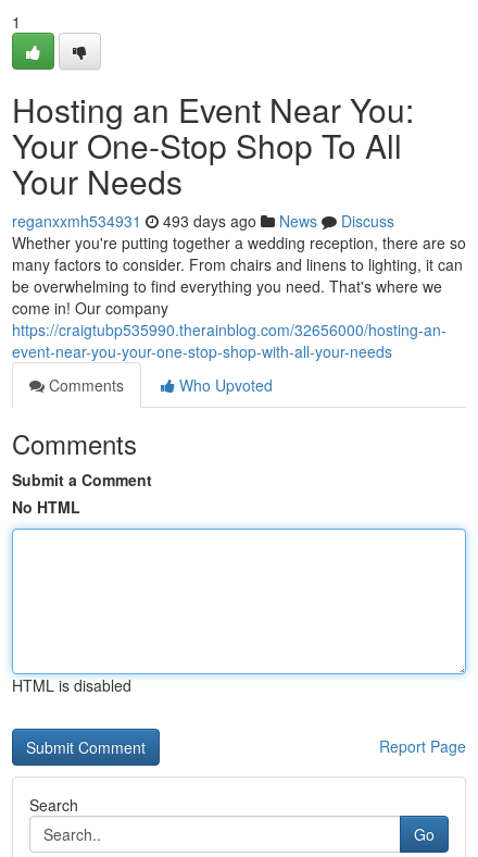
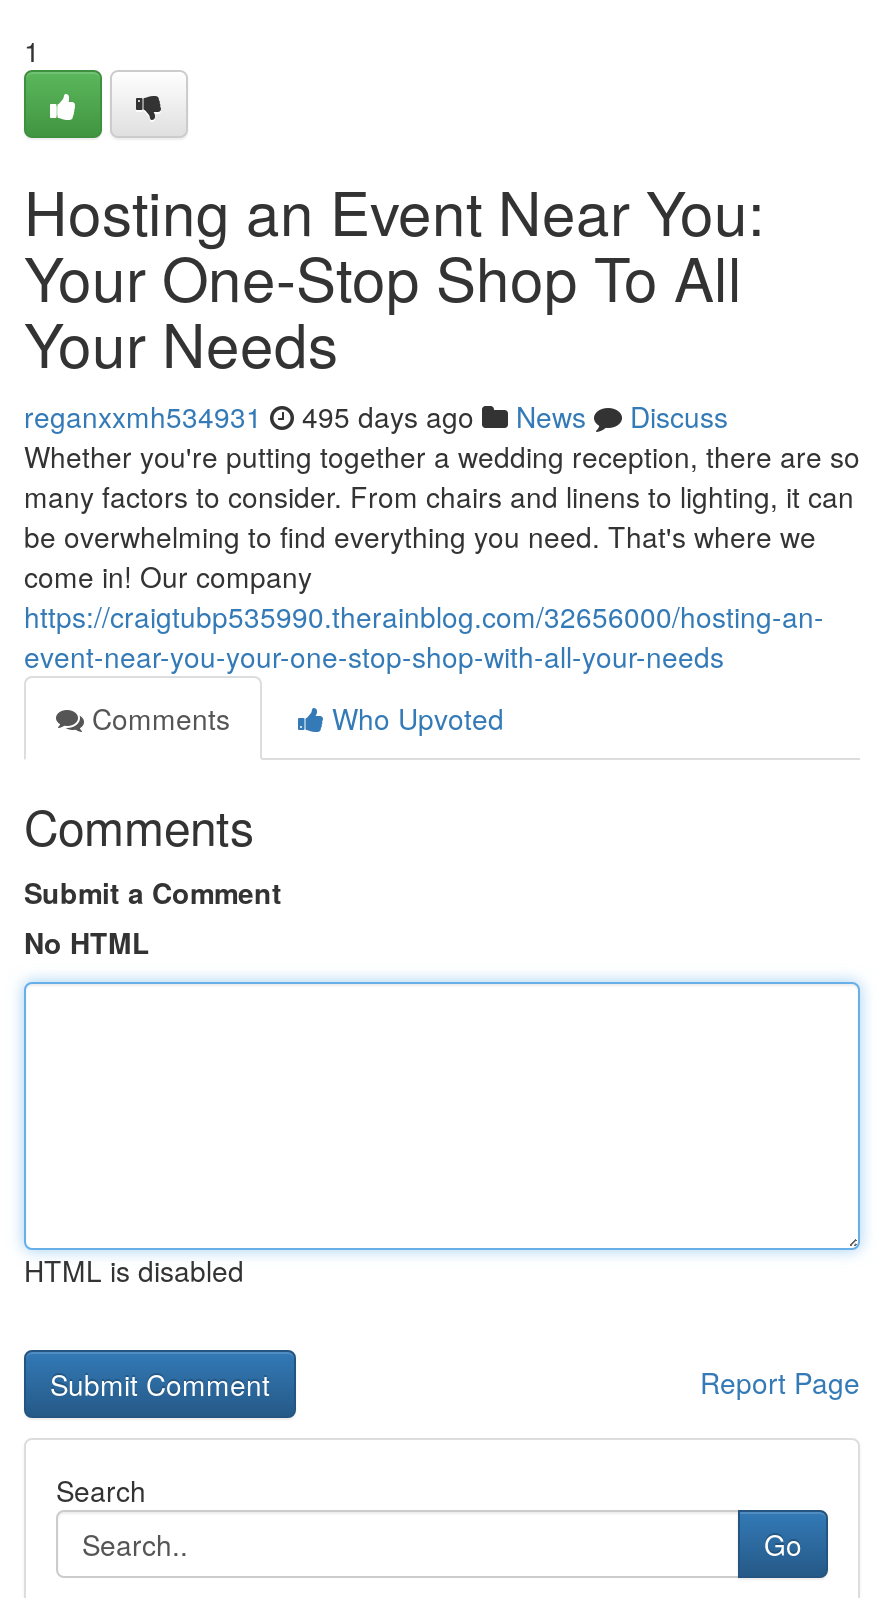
- reganxxmh534931 493 days ago News Discuss
+ reganxxmh534931 495 days ago News Discuss
